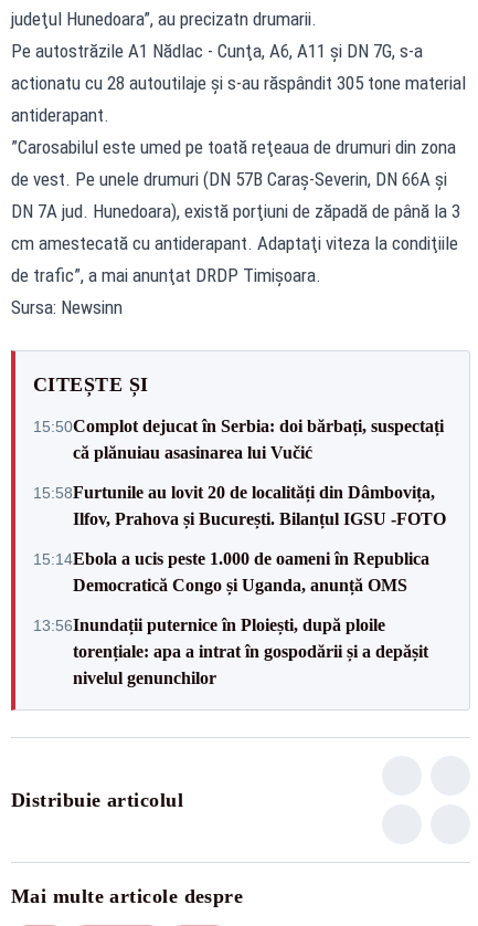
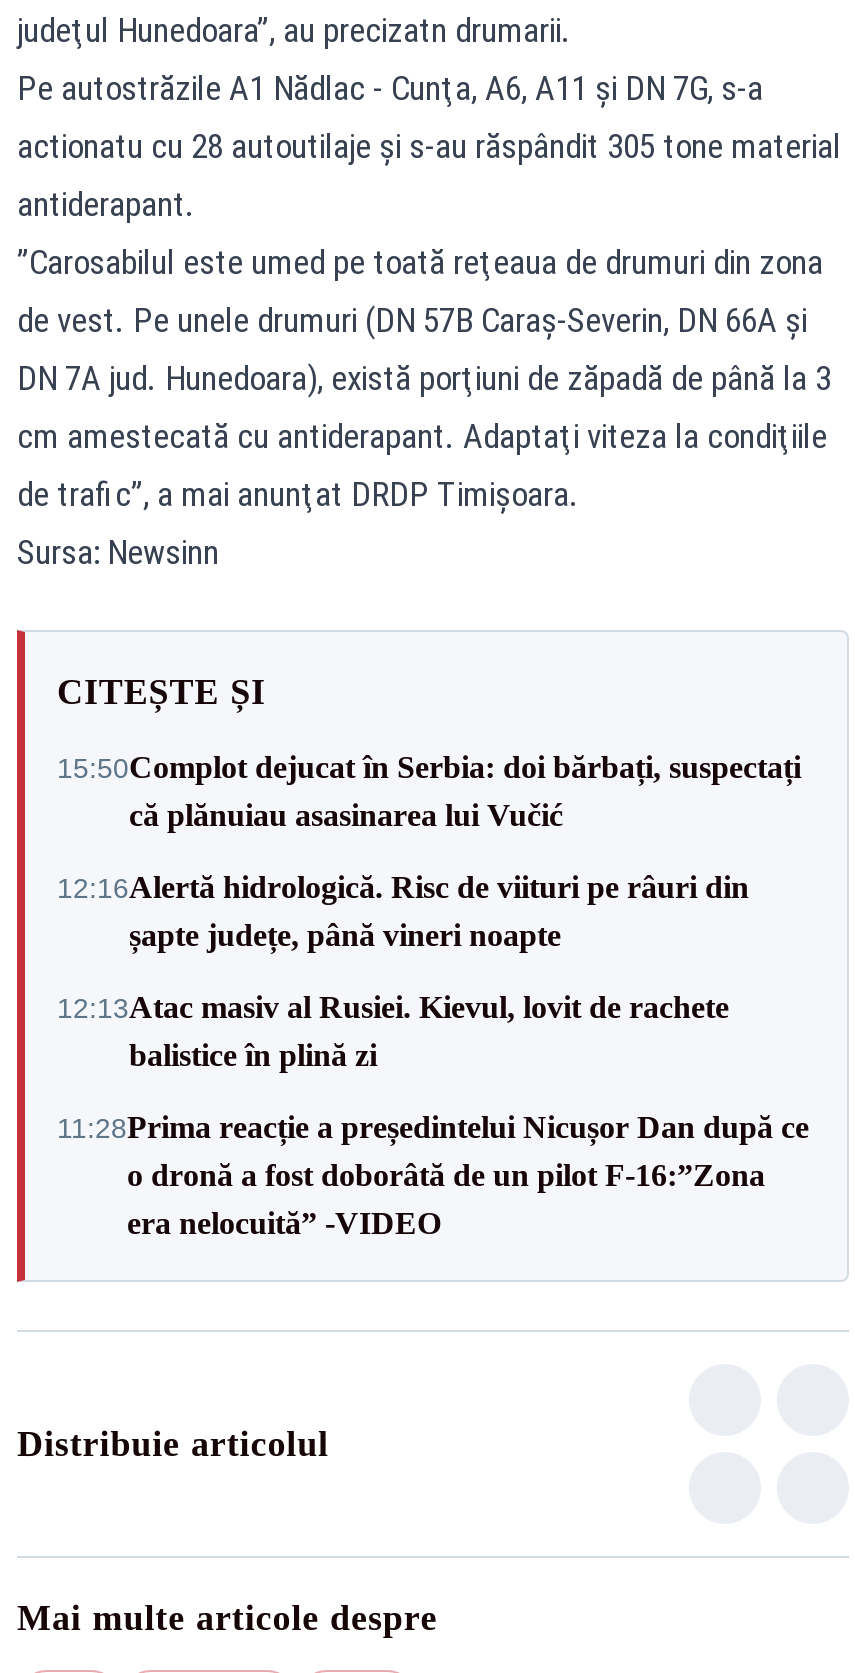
- 15:58Furtunile au lovit 20 de localități din Dâmbovița,
- Ilfov, Prahova și București. Bilanțul IGSU -FOTO
+ 12:16Alertă hidrologică. Risc de viituri pe râuri din
+ șapte județe, până vineri noapte

- 15:14Ebola a ucis peste 1.000 de oameni în Republica
- Democratică Congo și Uganda, anunță OMS
+ 12:13Atac masiv al Rusiei. Kievul, lovit de rachete
+ balistice în plină zi

- 13:56Inundații puternice în Ploiești, după ploile
- torențiale: apa a intrat în gospodării și a depășit
- nivelul genunchilor
+ 11:28Prima reacție a președintelui Nicușor Dan după ce
+ o dronă a fost doborâtă de un pilot F-16:”Zona
+ era nelocuită” -VIDEO
